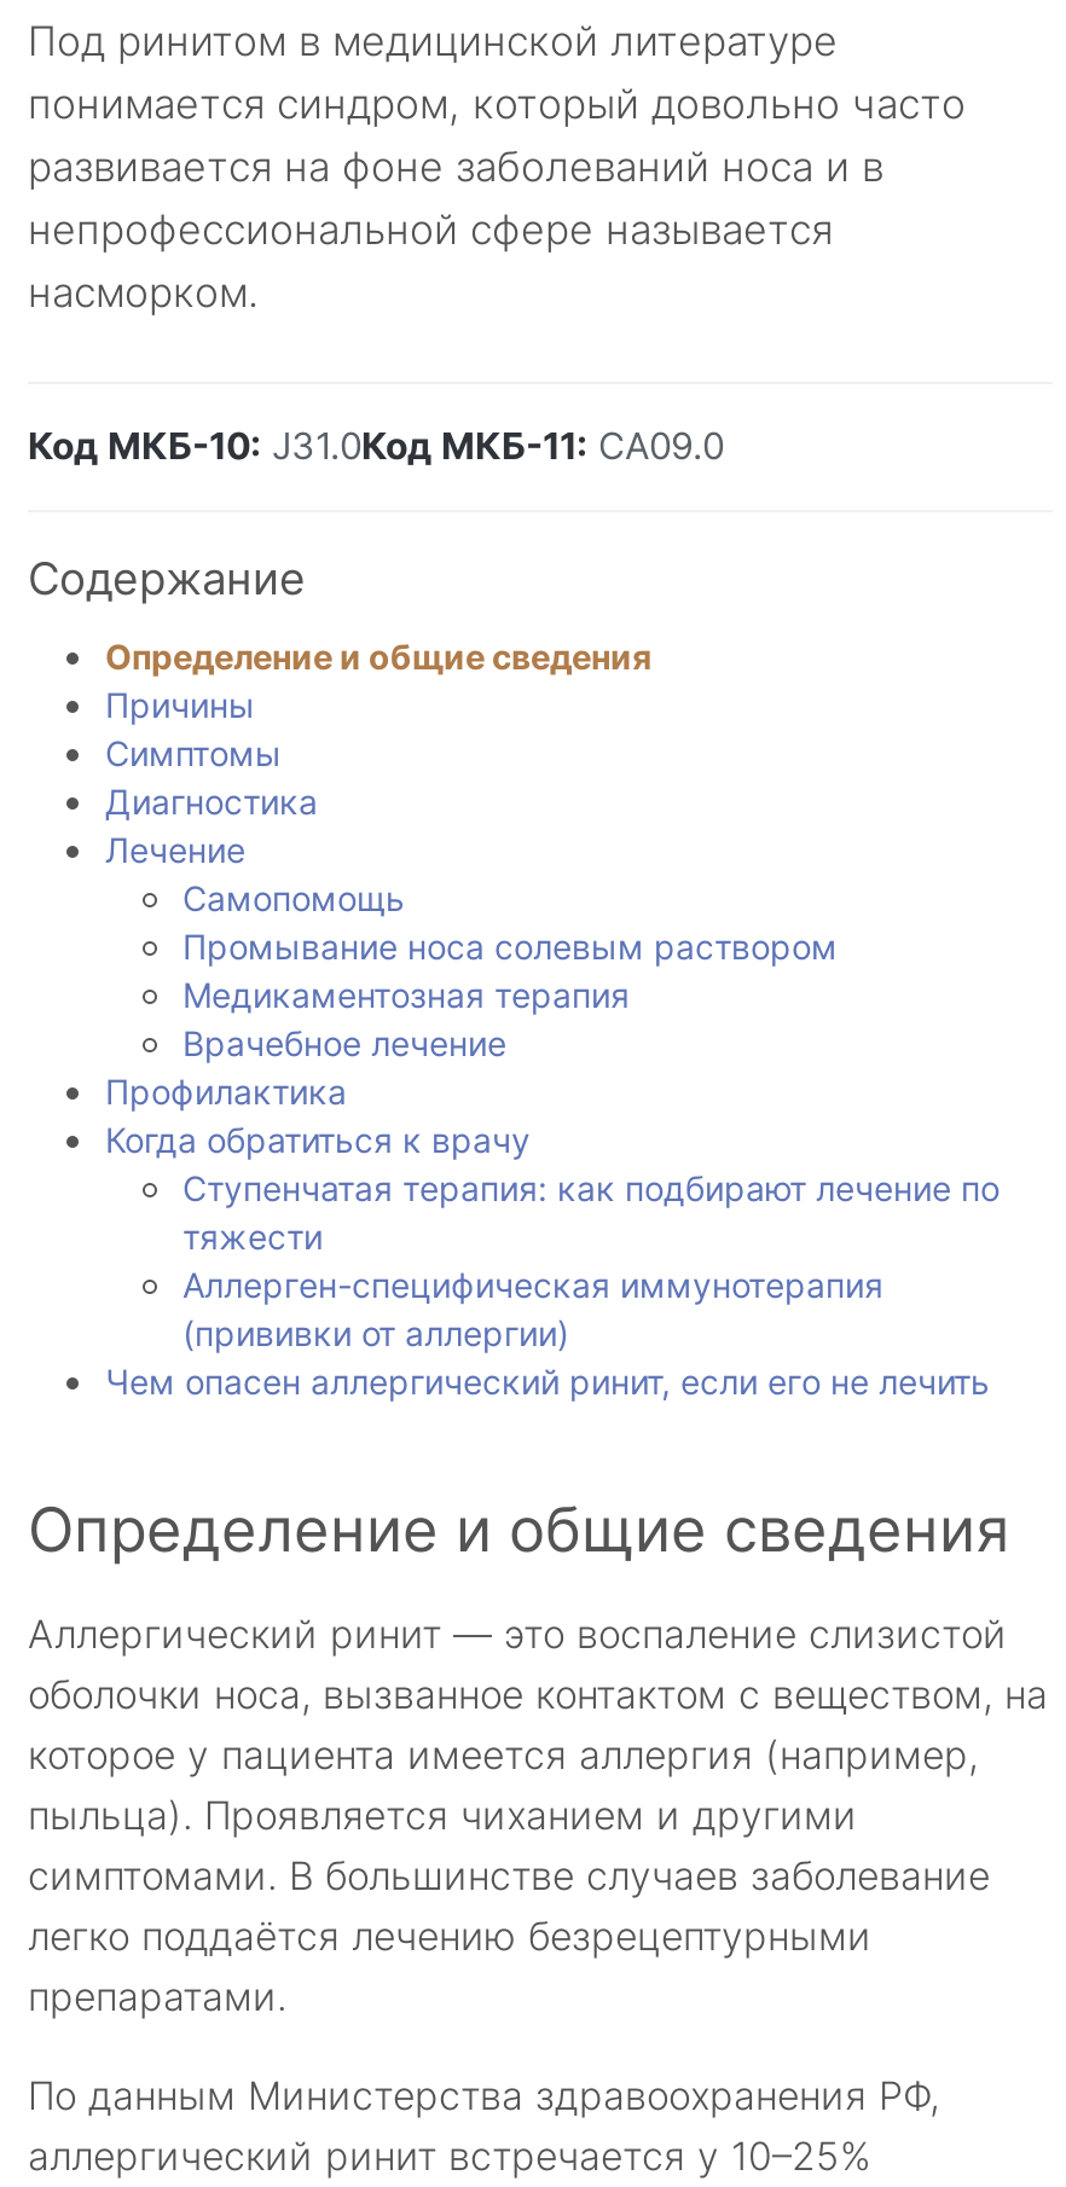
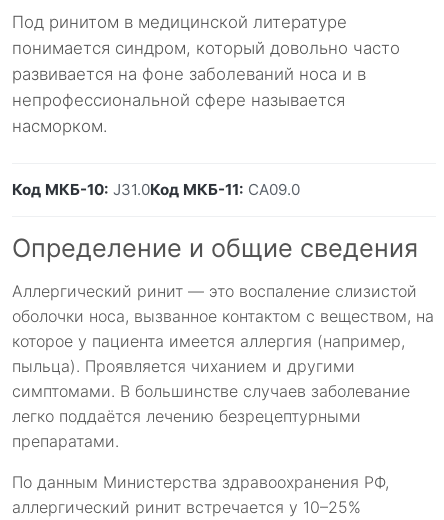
- Содержание
- Определение и общие сведения
- Причины
- Симптомы
- Диагностика
- Лечение
- Самопомощь
- Промывание носа солевым раствором
- Медикаментозная терапия
- Врачебное лечение
- Профилактика
- Когда обратиться к врачу
- Ступенчатая терапия: как подбирают лечение по
- тяжести
- Аллерген-специфическая иммунотерапия
- (прививки от аллергии)
- Чем опасен аллергический ринит, если его не лечить
